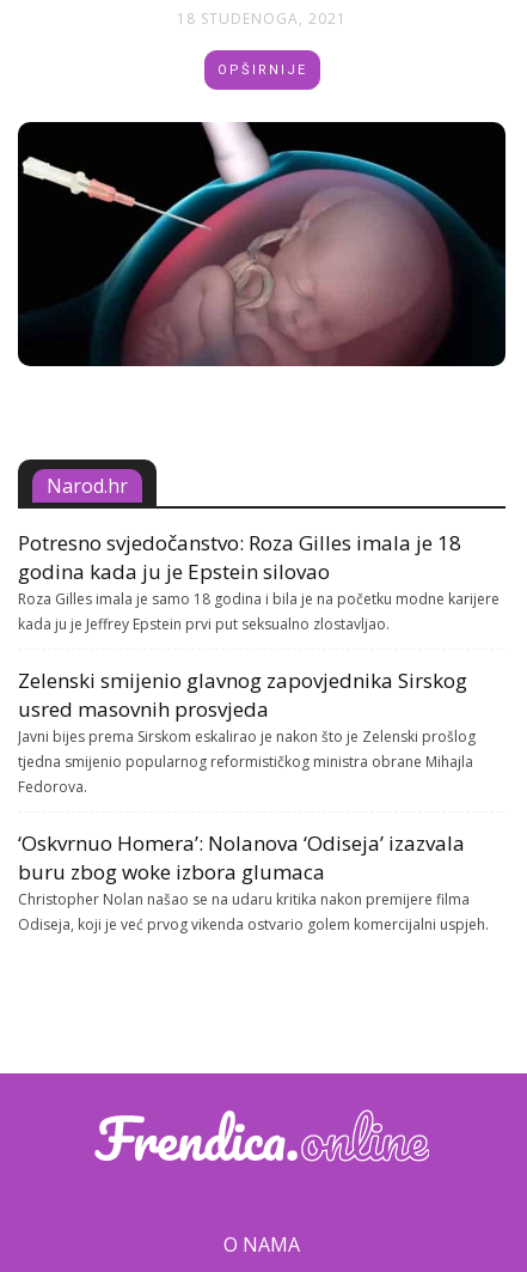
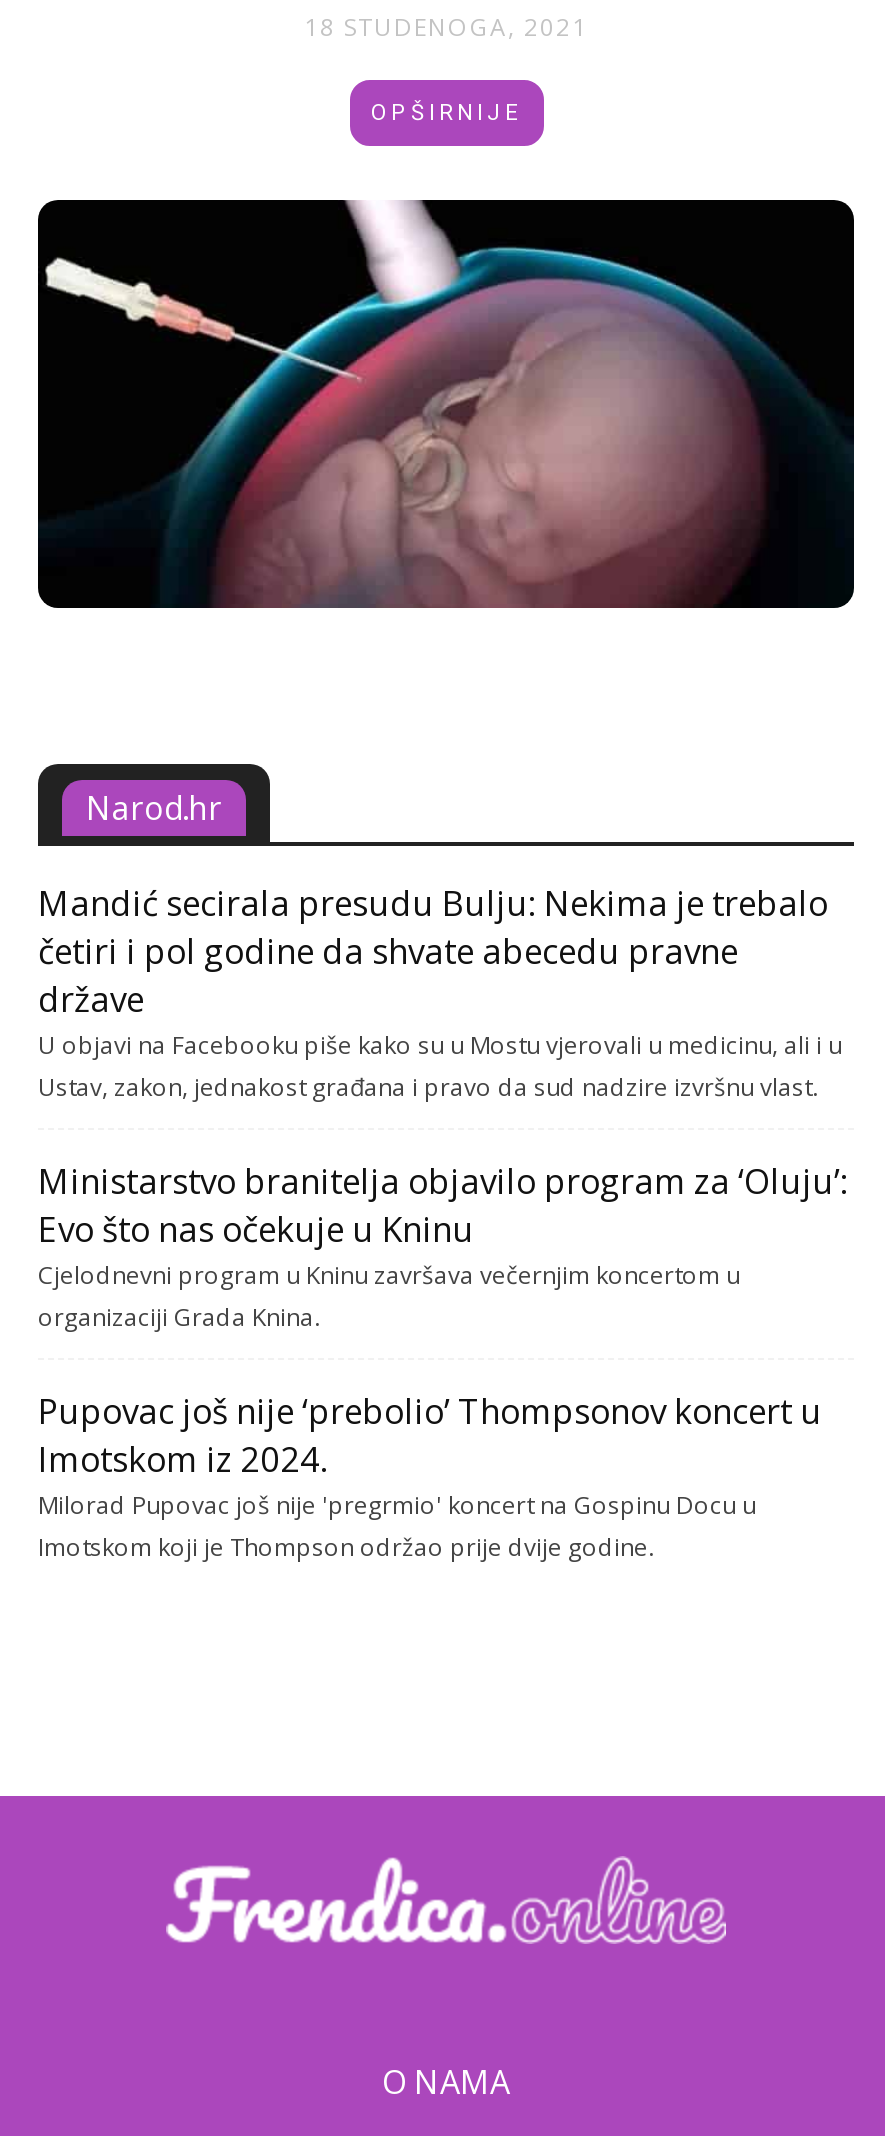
- Potresno svjedočanstvo: Roza Gilles imala je 18
- godina kada ju je Epstein silovao
- Roza Gilles imala je samo 18 godina i bila je na početku modne karijere
- kada ju je Jeffrey Epstein prvi put seksualno zlostavljao.
+ Mandić secirala presudu Bulju: Nekima je trebalo
+ četiri i pol godine da shvate abecedu pravne
+ države
+ U objavi na Facebooku piše kako su u Mostu vjerovali u medicinu, ali i u
+ Ustav, zakon, jednakost građana i pravo da sud nadzire izvršnu vlast.

- Zelenski smijenio glavnog zapovjednika Sirskog
- usred masovnih prosvjeda
- Javni bijes prema Sirskom eskalirao je nakon što je Zelenski prošlog
- tjedna smijenio popularnog reformističkog ministra obrane Mihajla
- Fedorova.
+ Ministarstvo branitelja objavilo program za ‘Oluju’:
+ Evo što nas očekuje u Kninu
+ Cjelodnevni program u Kninu završava večernjim koncertom u
+ organizaciji Grada Knina.

- ‘Oskvrnuo Homera’: Nolanova ‘Odiseja’ izazvala
- buru zbog woke izbora glumaca
- Christopher Nolan našao se na udaru kritika nakon premijere filma
- Odiseja, koji je već prvog vikenda ostvario golem komercijalni uspjeh.
+ Pupovac još nije ‘prebolio’ Thompsonov koncert u
+ Imotskom iz 2024.
+ Milorad Pupovac još nije 'pregrmio' koncert na Gospinu Docu u
+ Imotskom koji je Thompson održao prije dvije godine.
